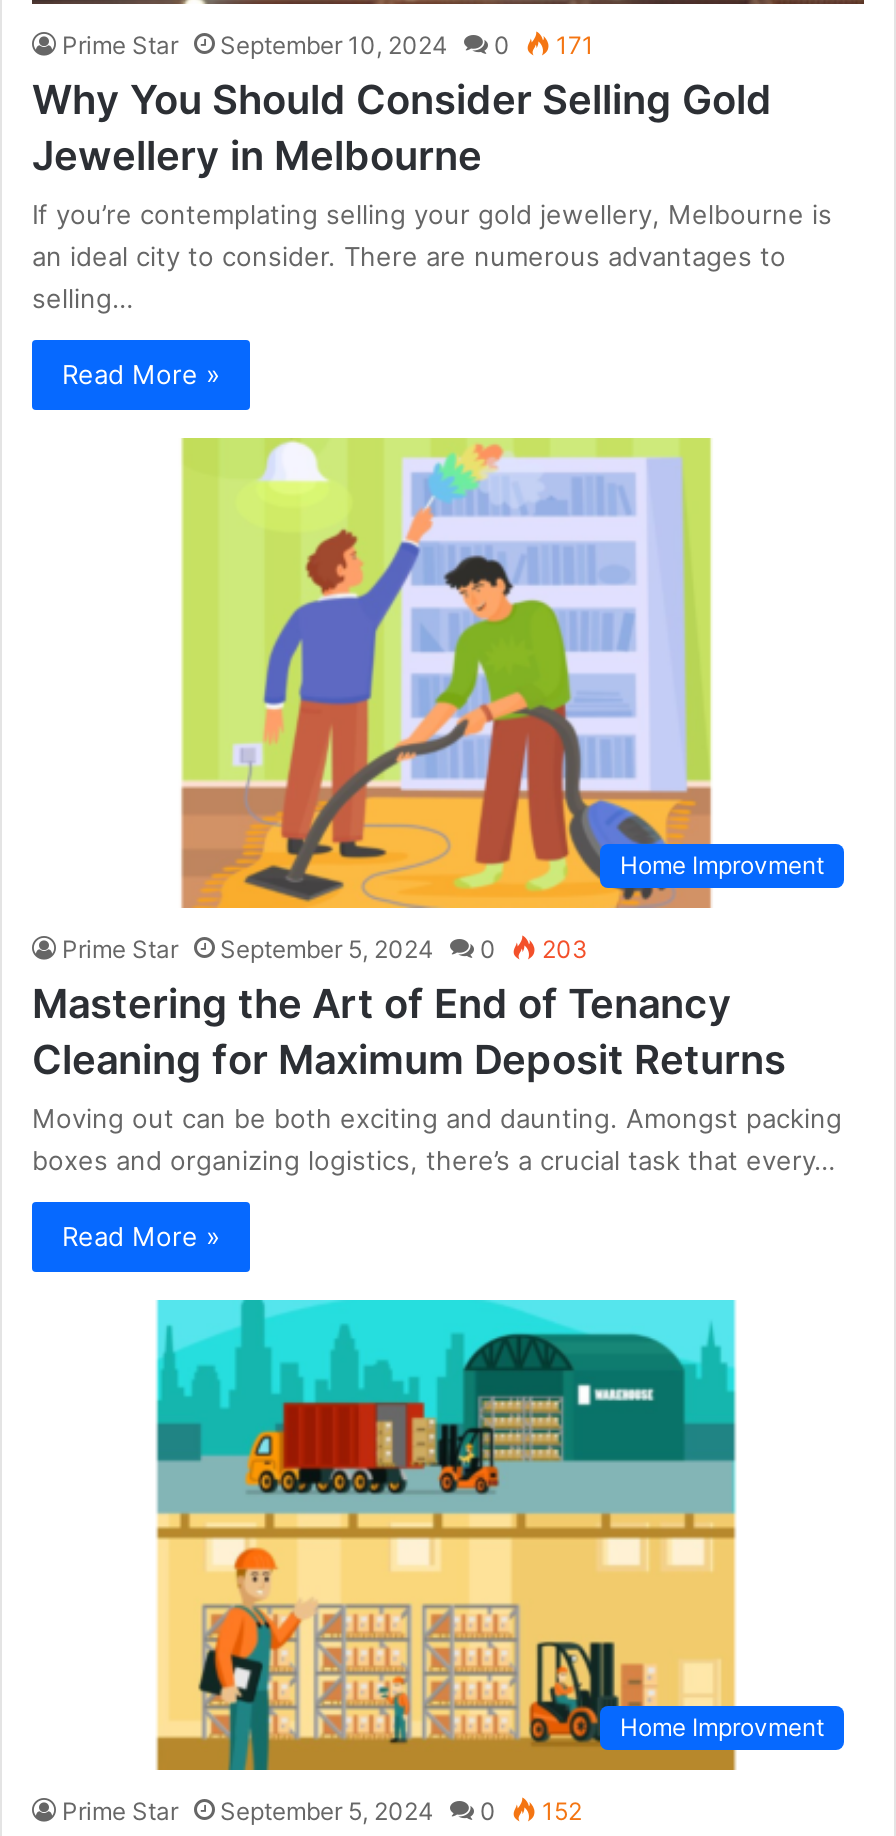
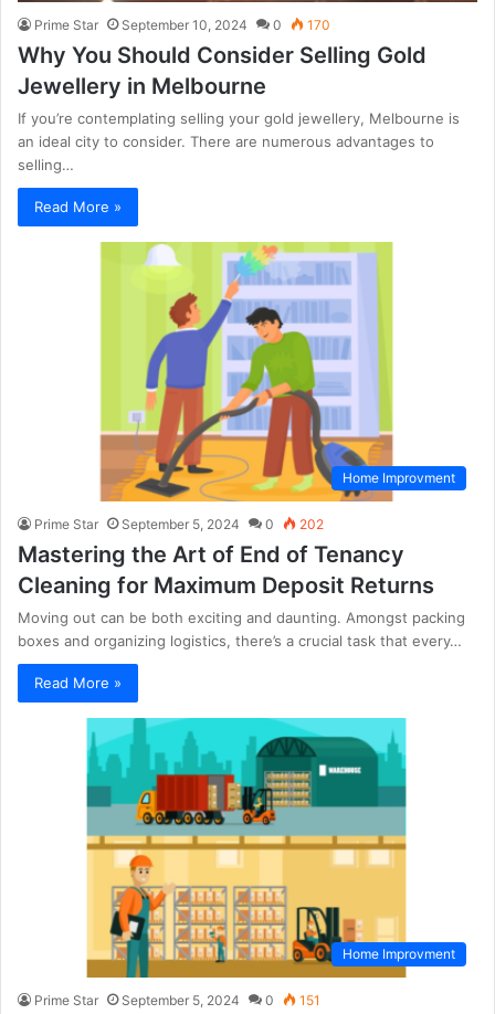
- Prime Star September 10, 2024 0 171
+ Prime Star September 10, 2024 0 170

- Prime Star September 5, 2024 0 203
+ Prime Star September 5, 2024 0 202

- Prime Star September 5, 2024 0 152
+ Prime Star September 5, 2024 0 151
